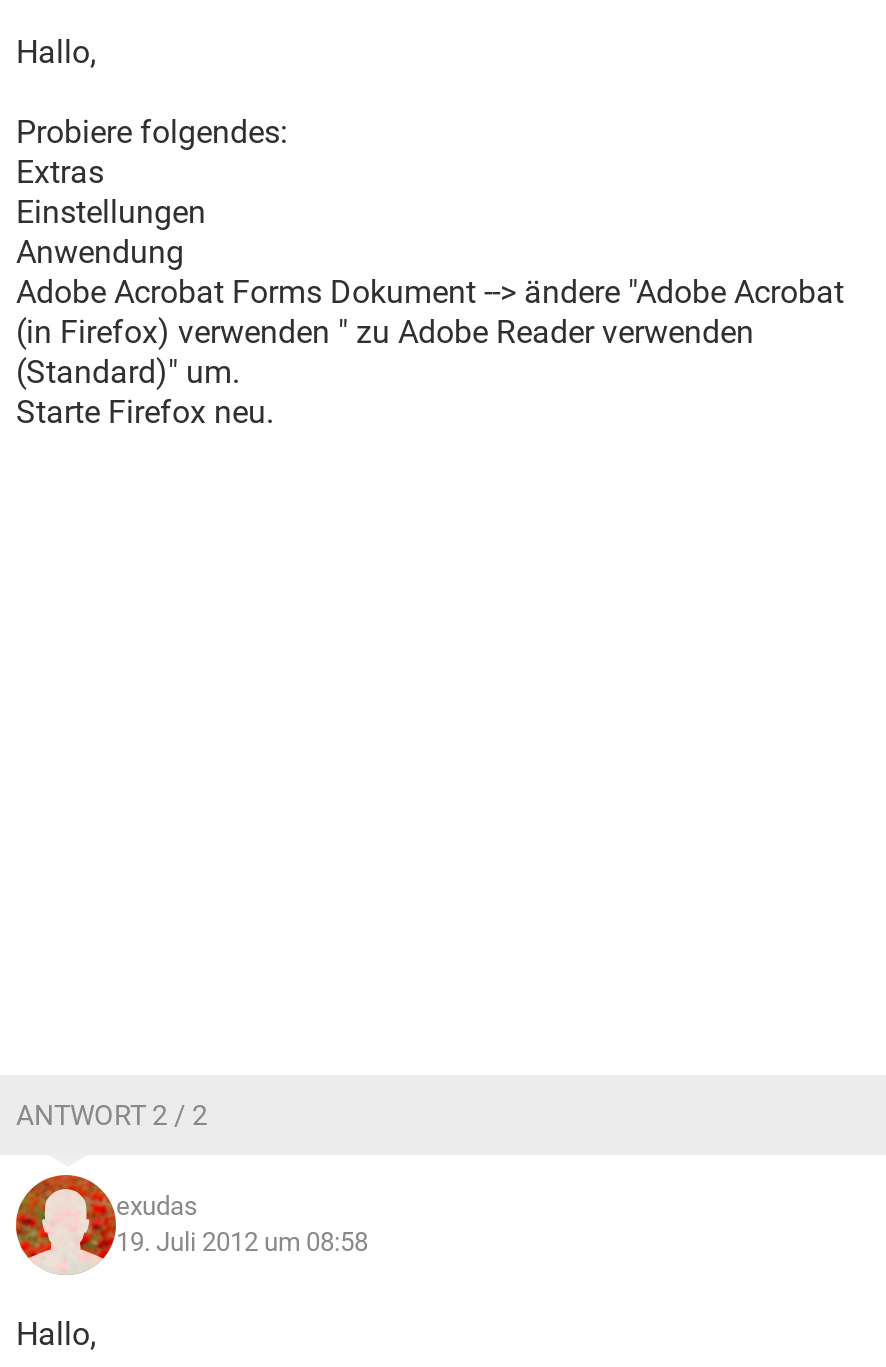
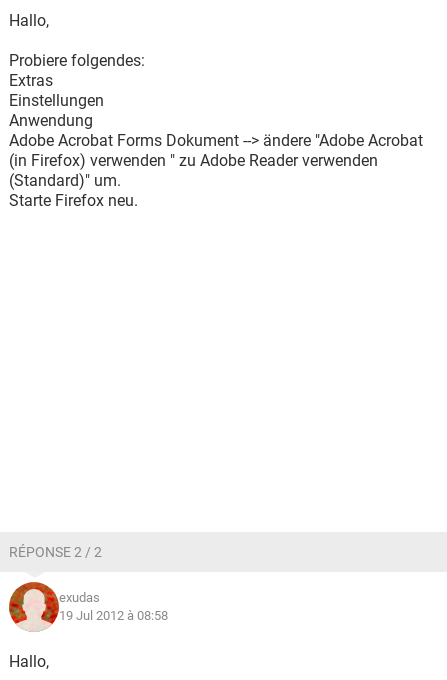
- ANTWORT 2 / 2
+ RÉPONSE 2 / 2

- 19. Juli 2012 um 08:58
+ 19 Jul 2012 à 08:58
